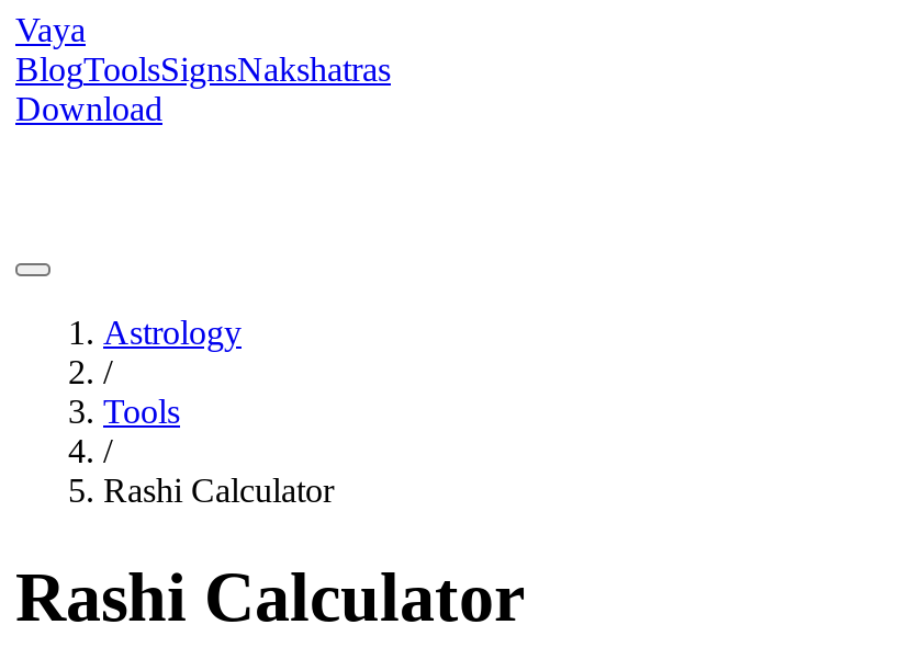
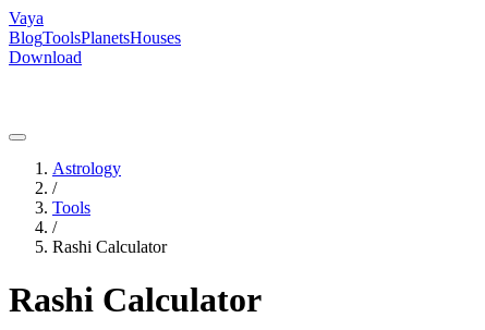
- BlogToolsSignsNakshatras
+ BlogToolsPlanetsHouses
